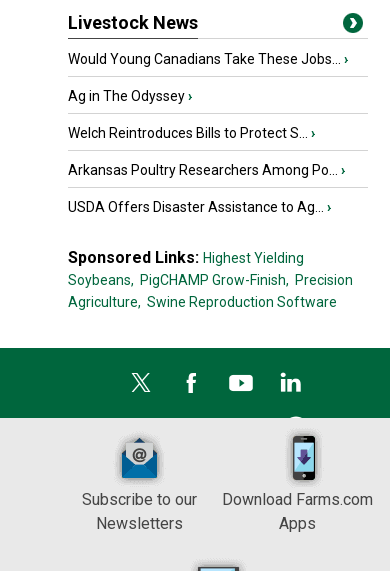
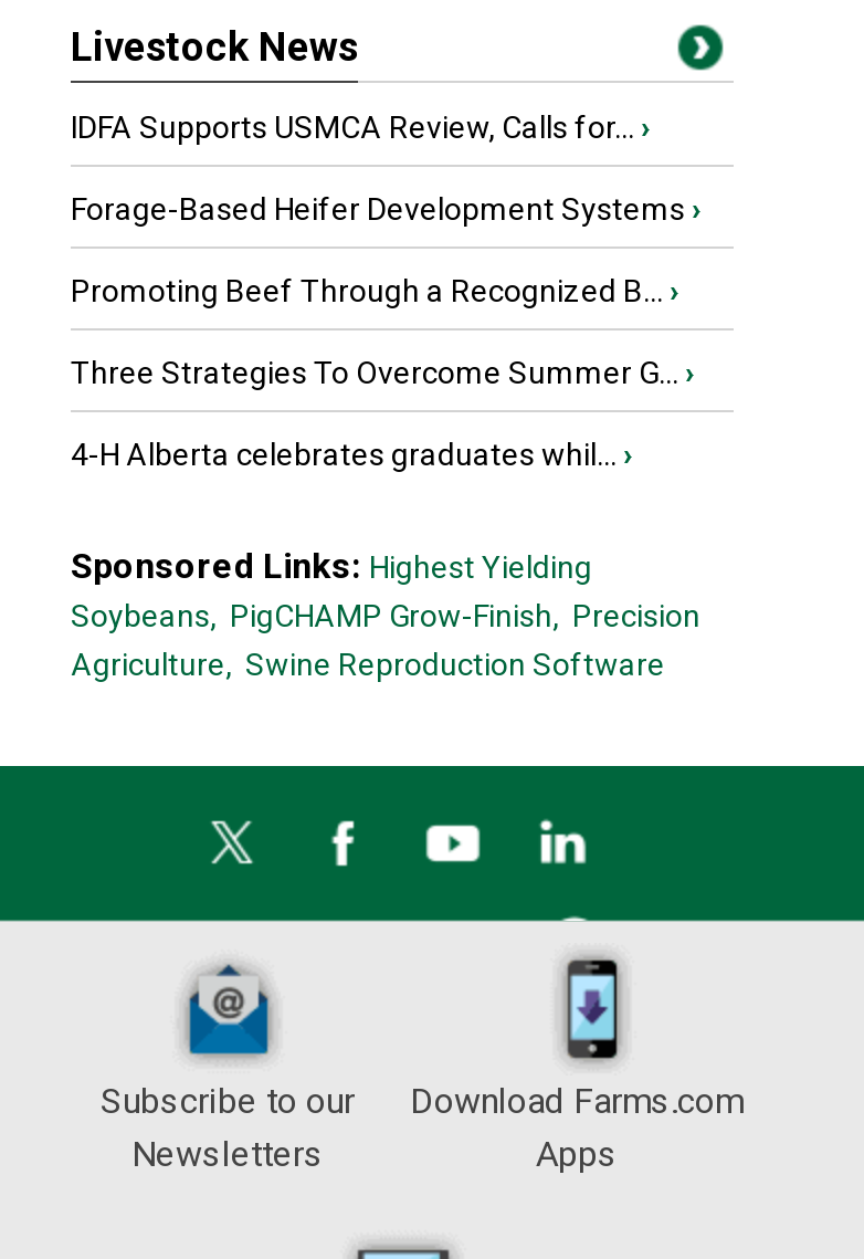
- Would Young Canadians Take These Jobs... ›
+ IDFA Supports USMCA Review, Calls for... ›

- Ag in The Odyssey ›
+ Forage-Based Heifer Development Systems ›

- Welch Reintroduces Bills to Protect S... ›
+ Promoting Beef Through a Recognized B... ›

- Arkansas Poultry Researchers Among Po... ›
+ Three Strategies To Overcome Summer G... ›

- USDA Offers Disaster Assistance to Ag... ›
+ 4-H Alberta celebrates graduates whil... ›
